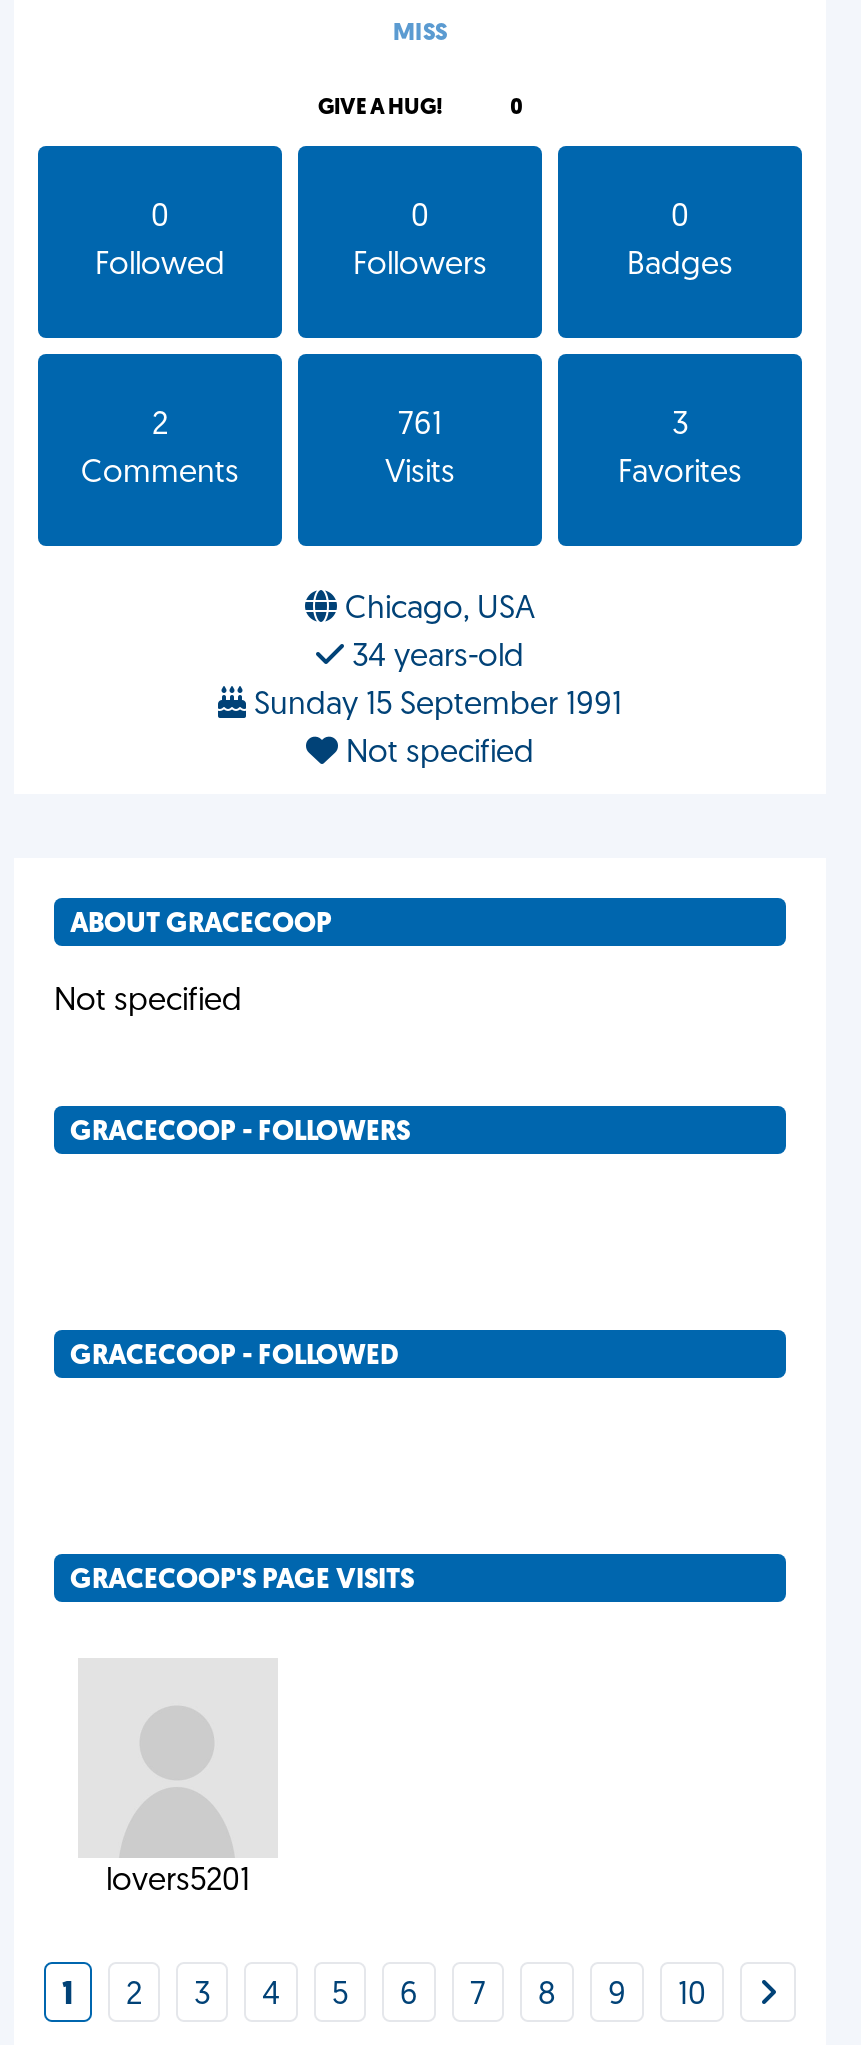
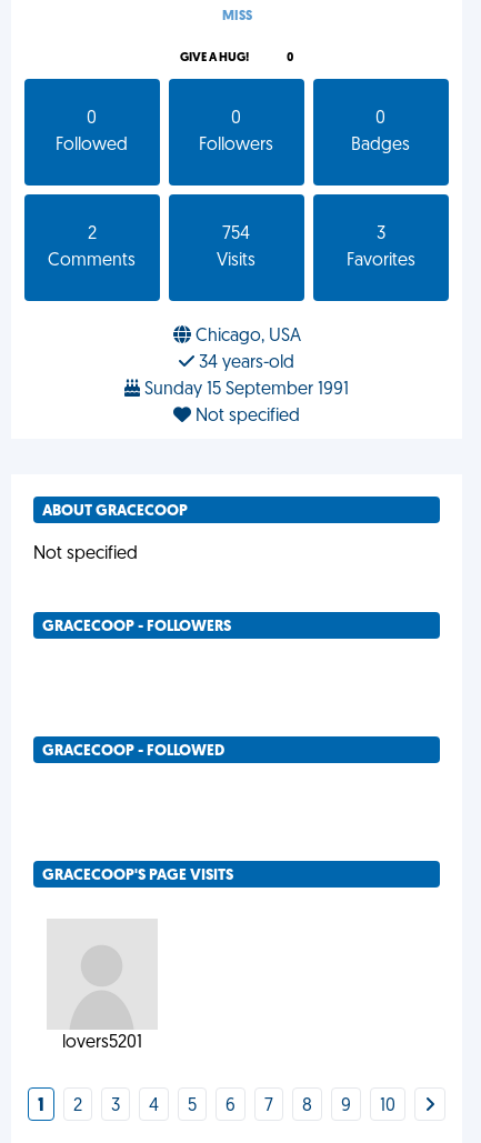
- 761
+ 754
